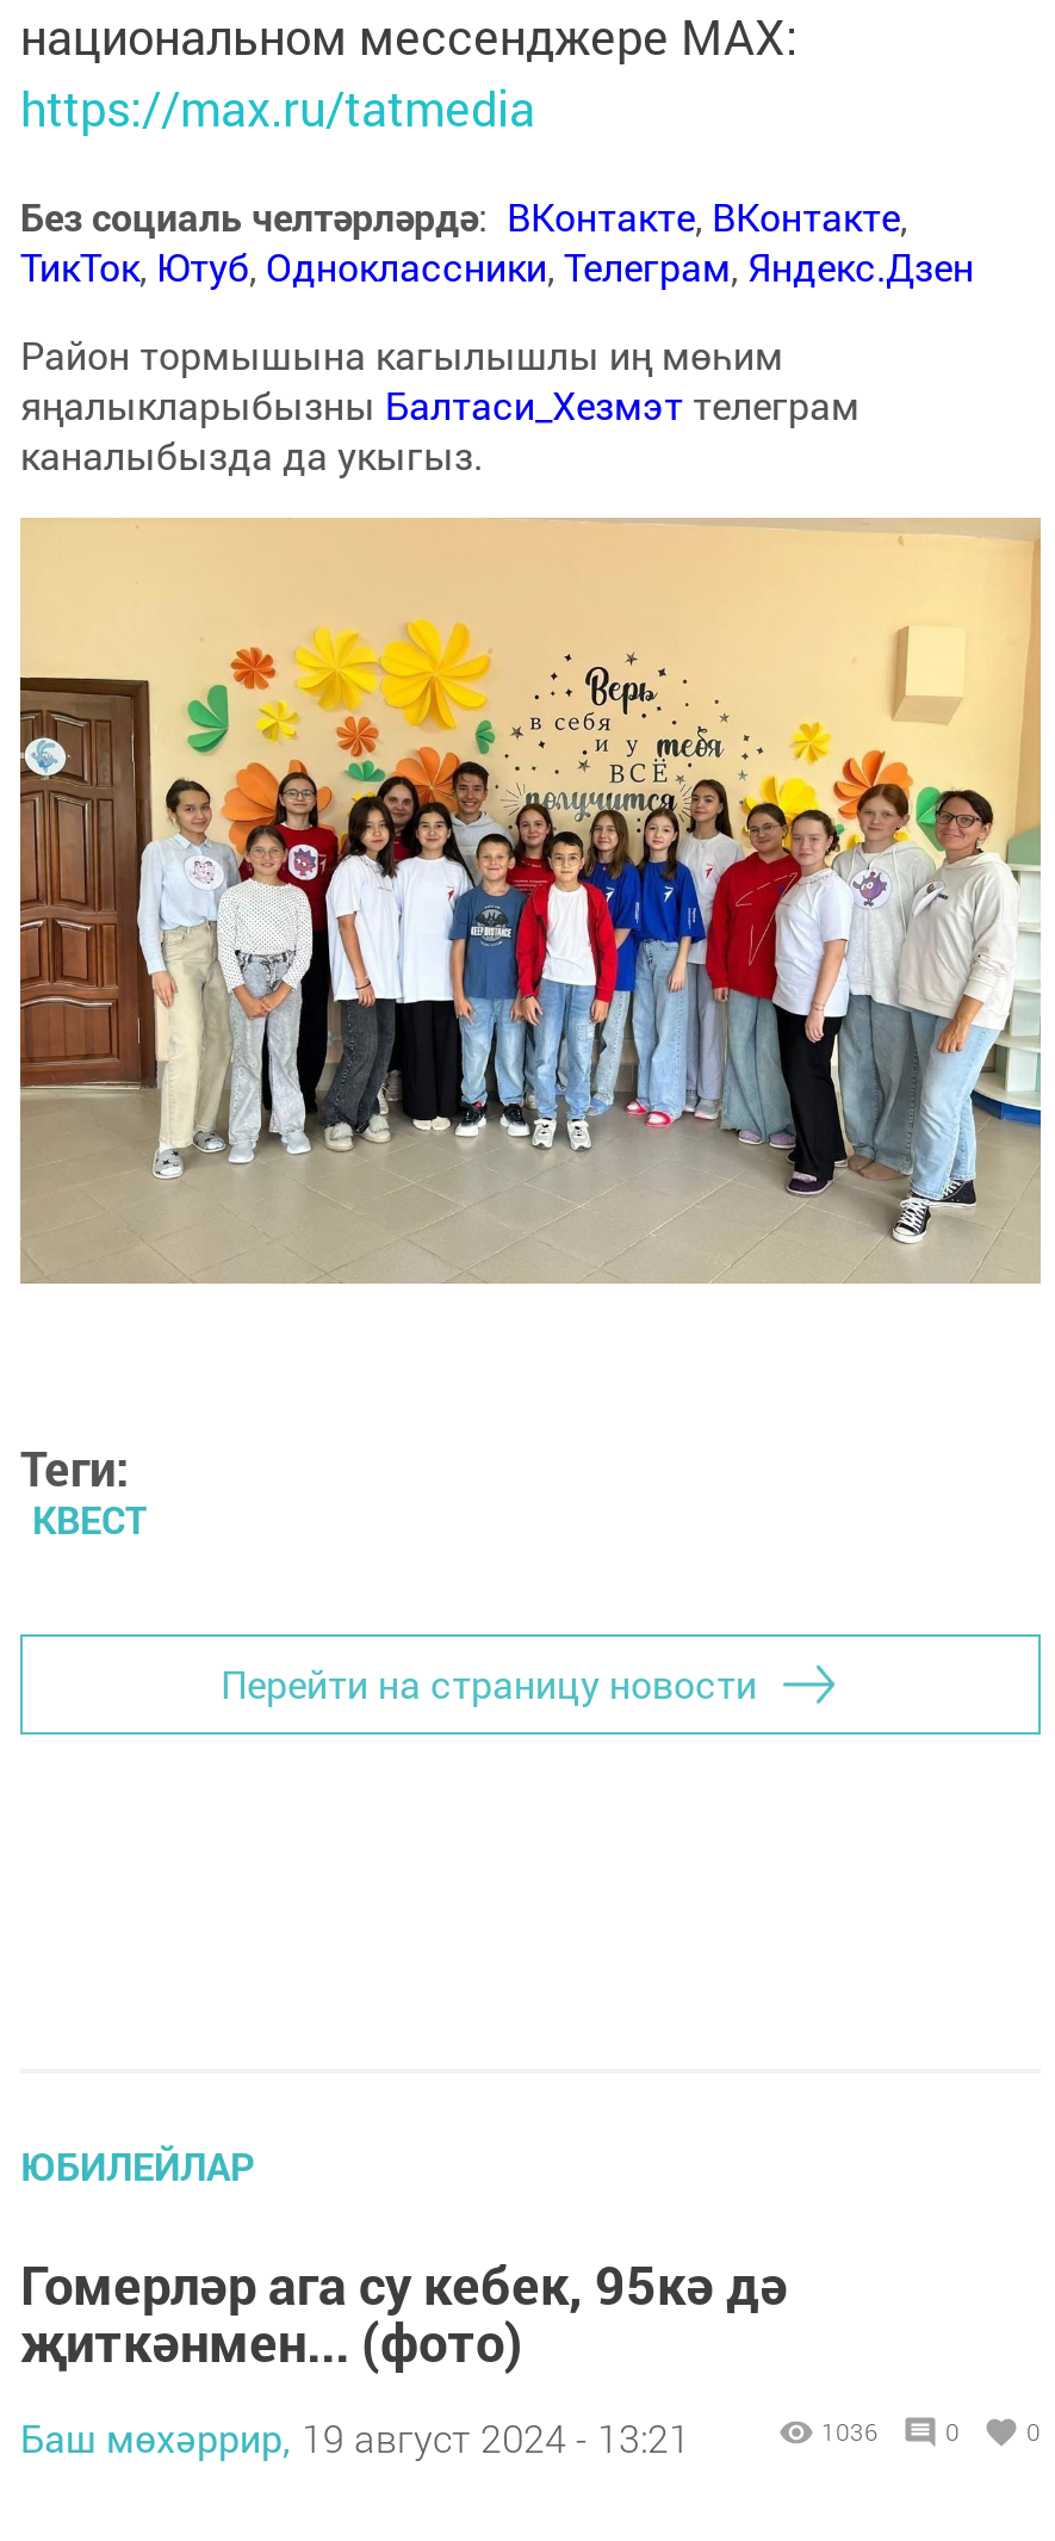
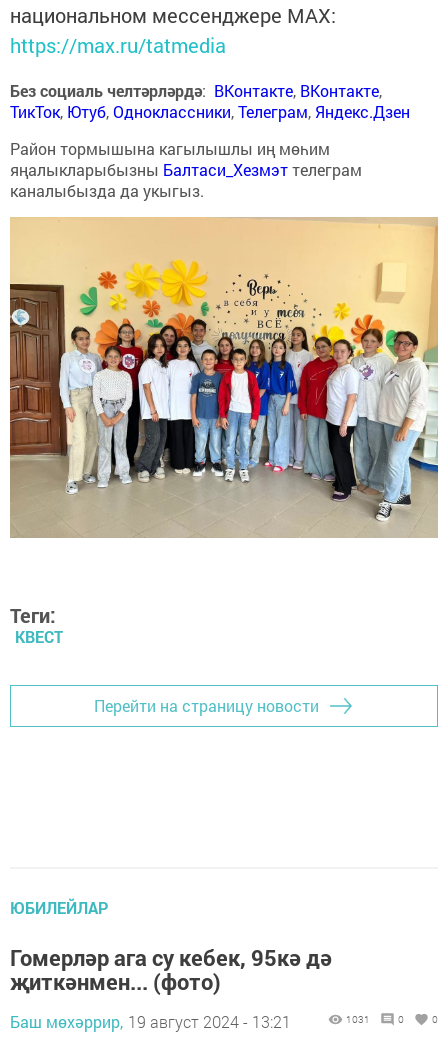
- 1036
+ 1031
